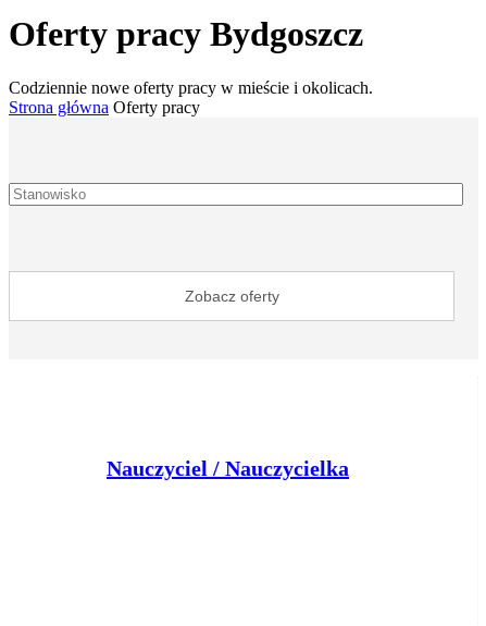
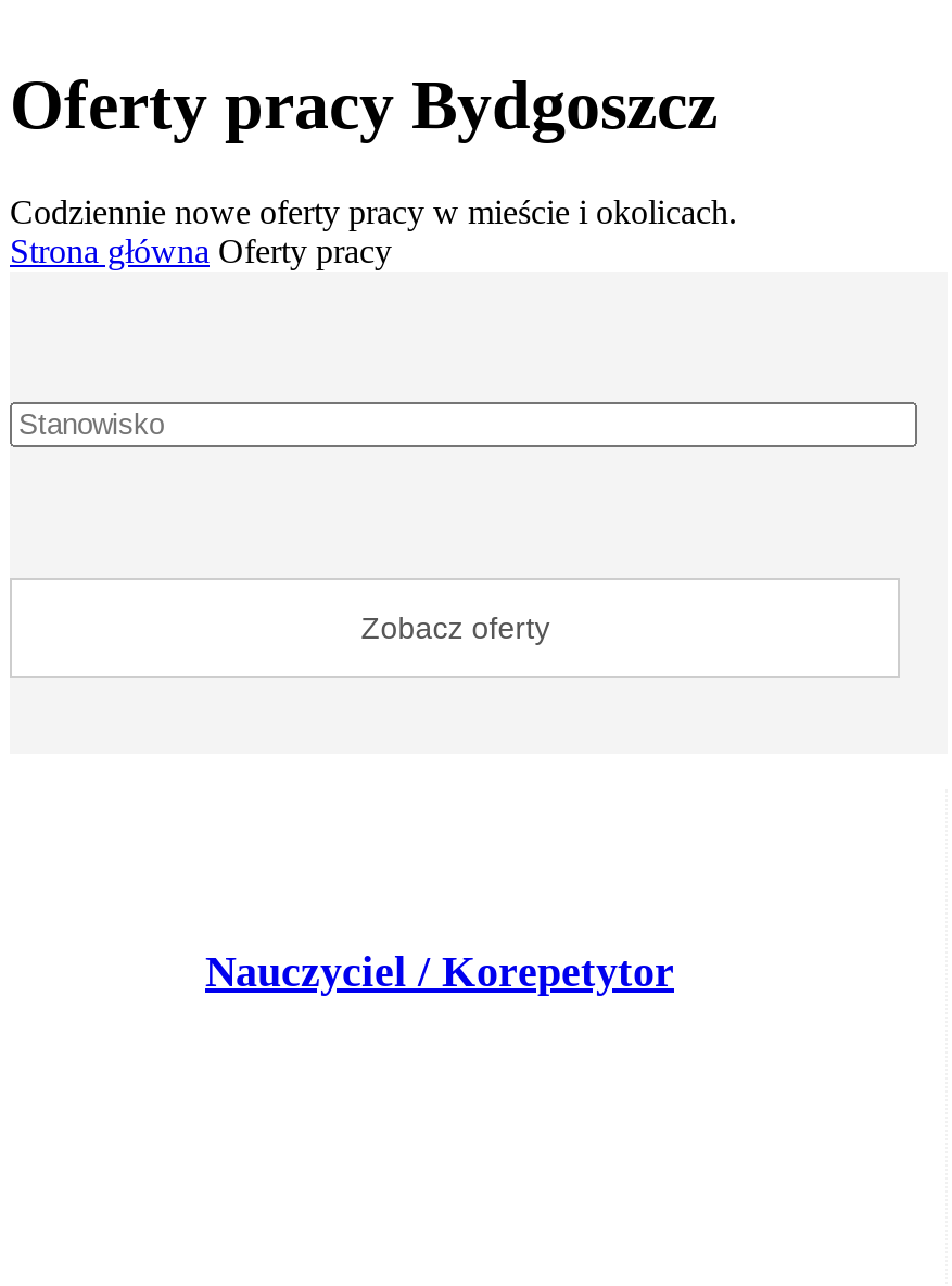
- Nauczyciel / Nauczycielka
+ Nauczyciel / Korepetytor
